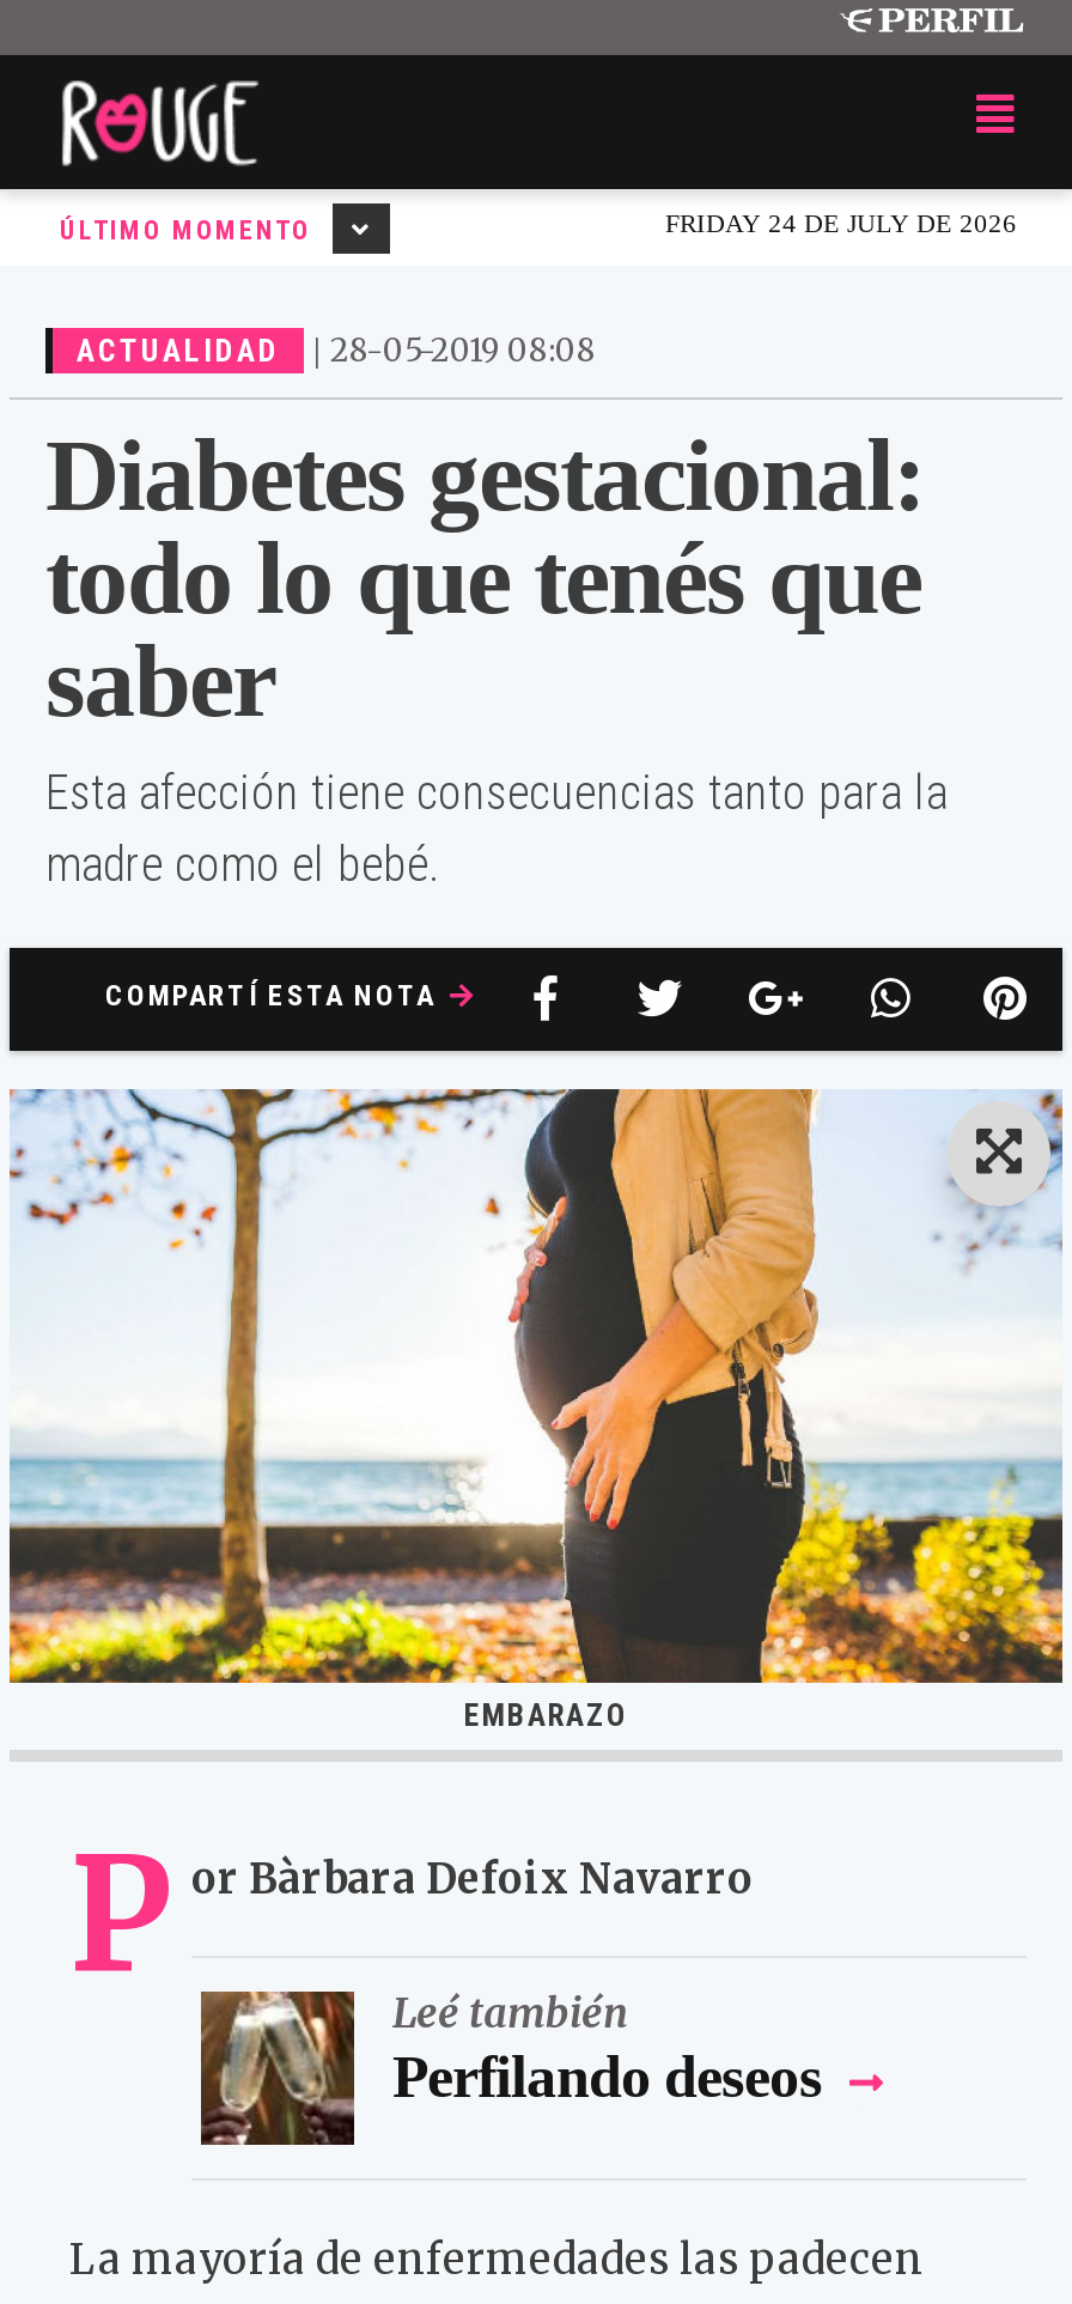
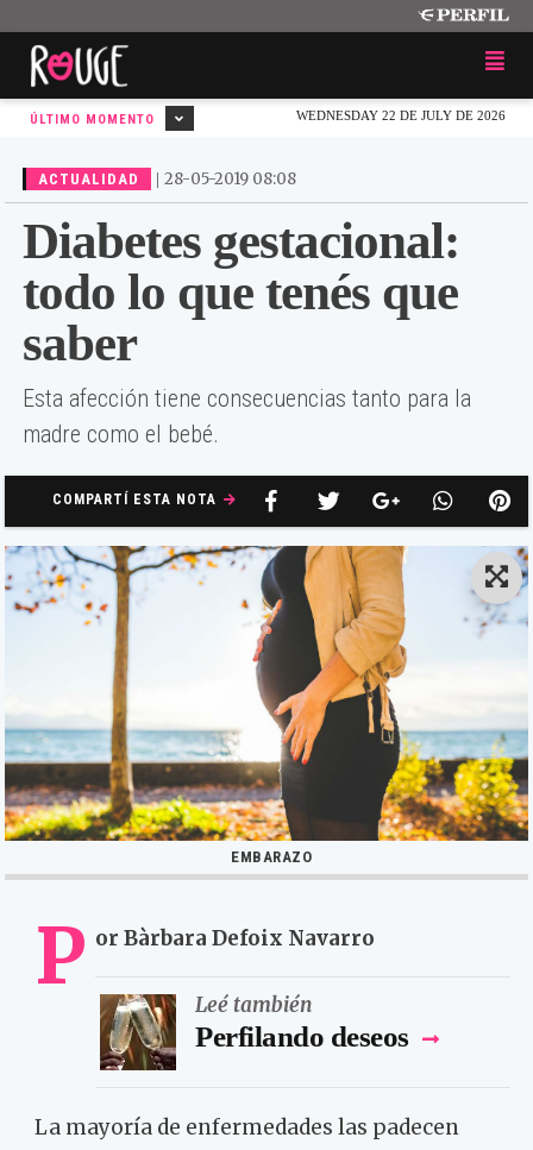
- FRIDAY 24 DE JULY DE 2026
+ WEDNESDAY 22 DE JULY DE 2026
